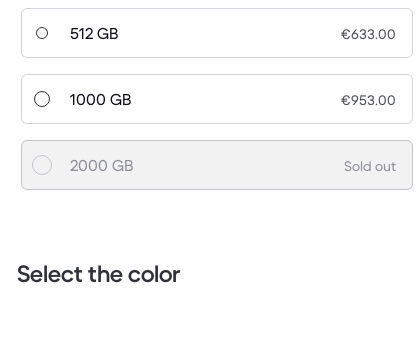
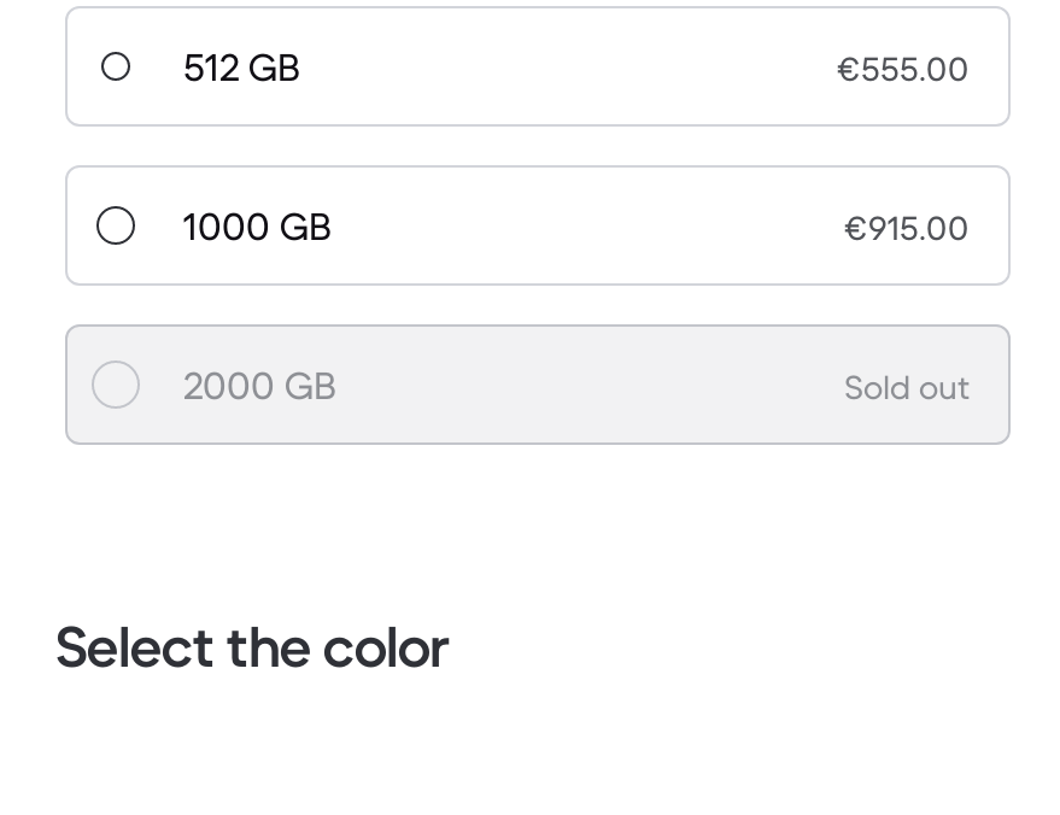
- €633.00
+ €555.00

- €953.00
+ €915.00
